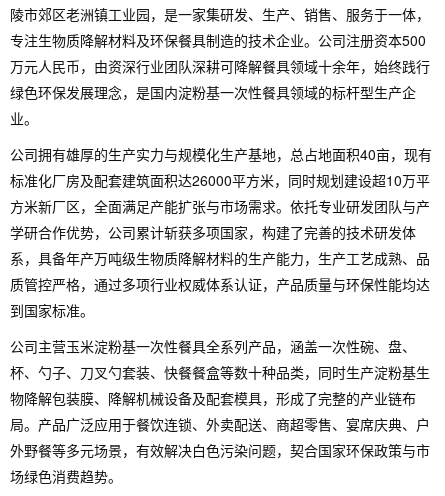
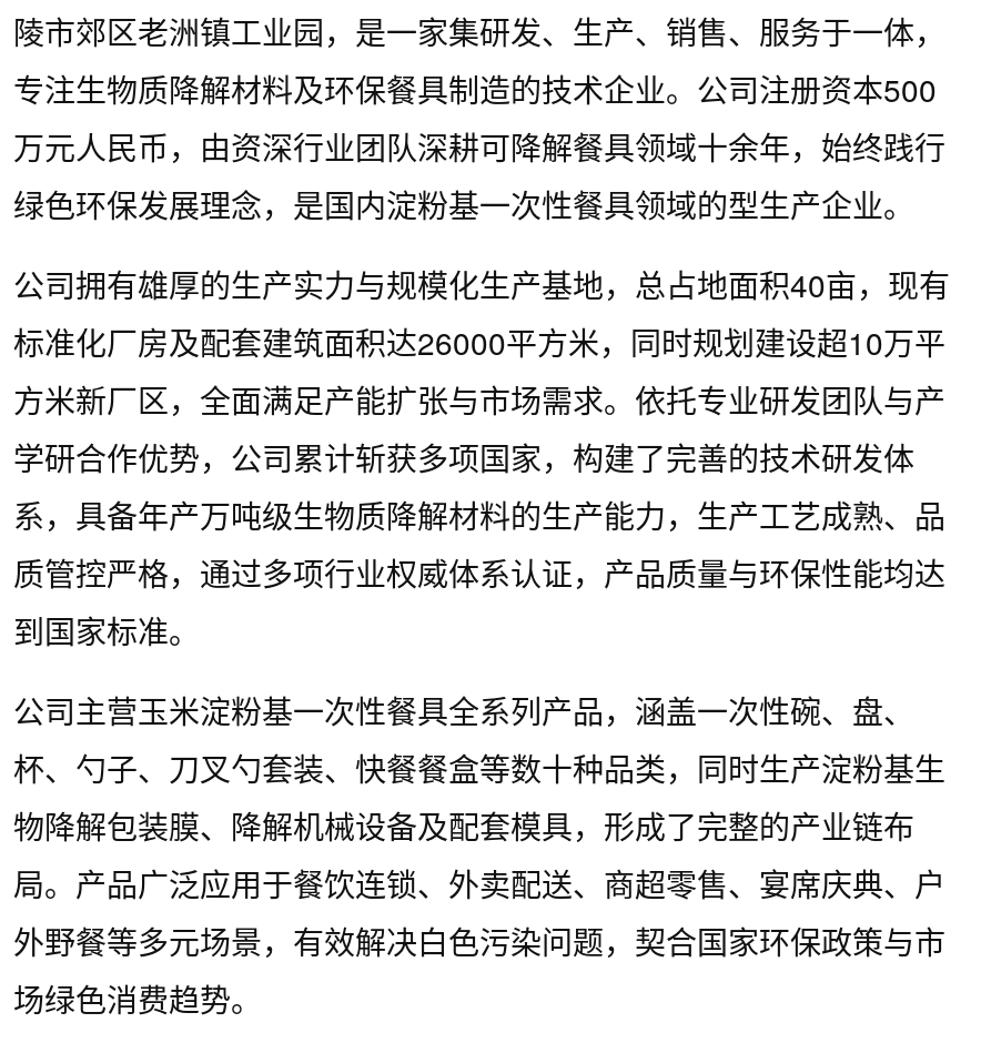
- 绿色环保发展理念，是国内淀粉基一次性餐具领域的标杆型生产企
- 业。
+ 绿色环保发展理念，是国内淀粉基一次性餐具领域的型生产企业。
